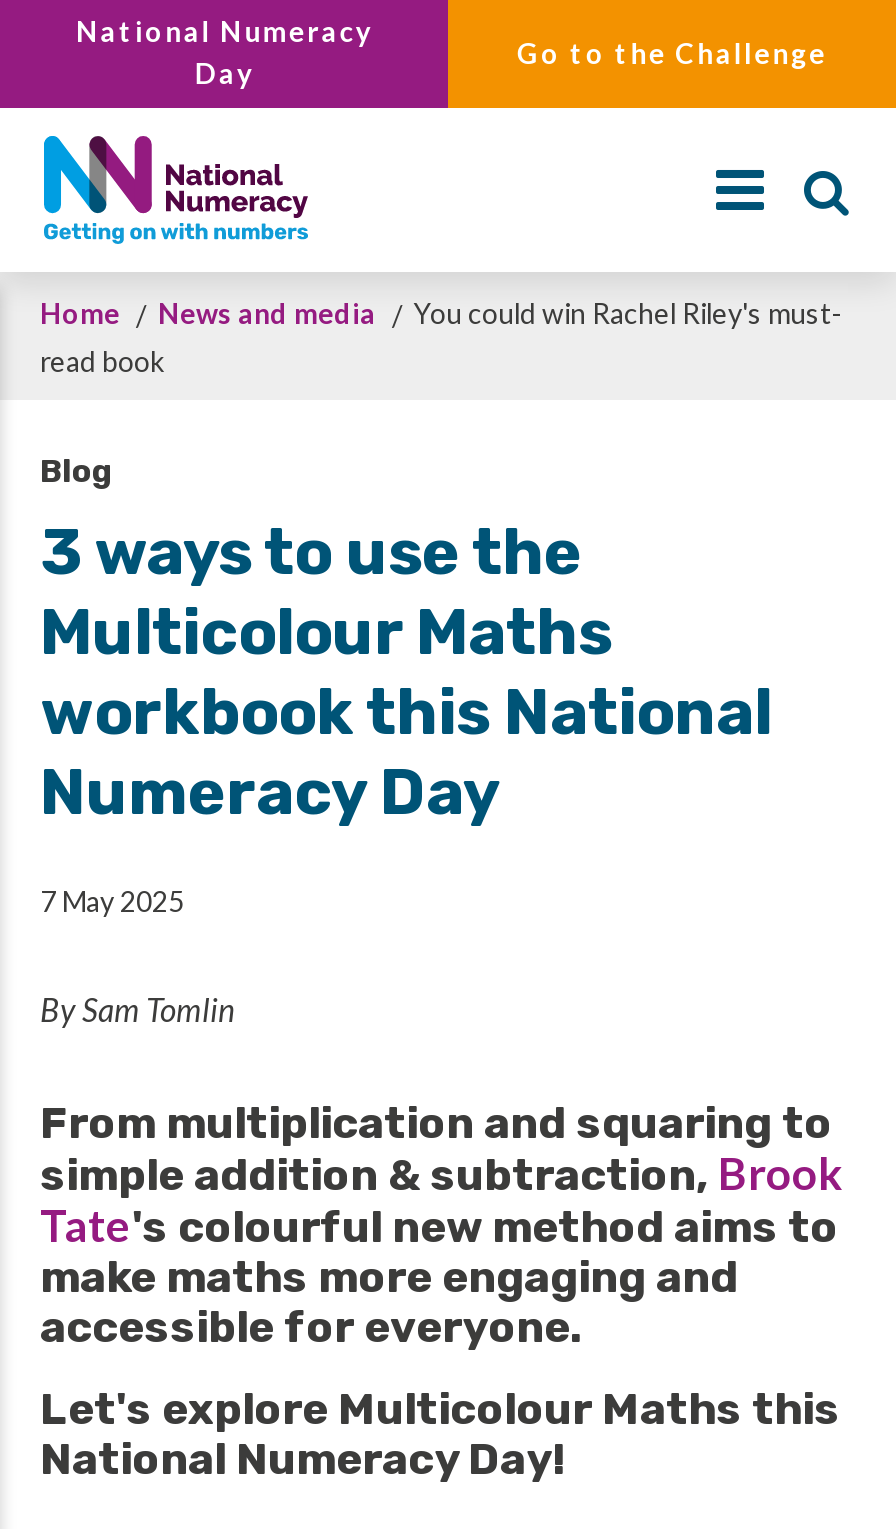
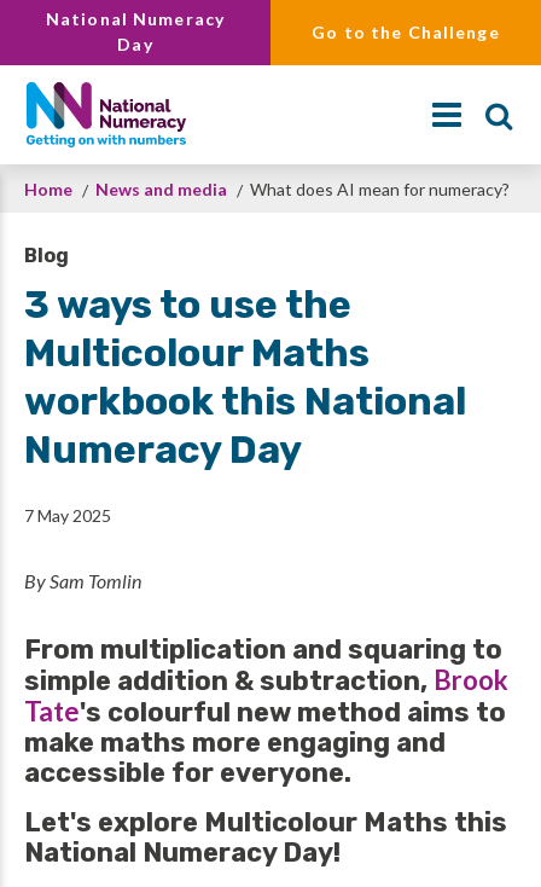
- You could win Rachel Riley's must-
- read book
+ What does AI mean for numeracy?
